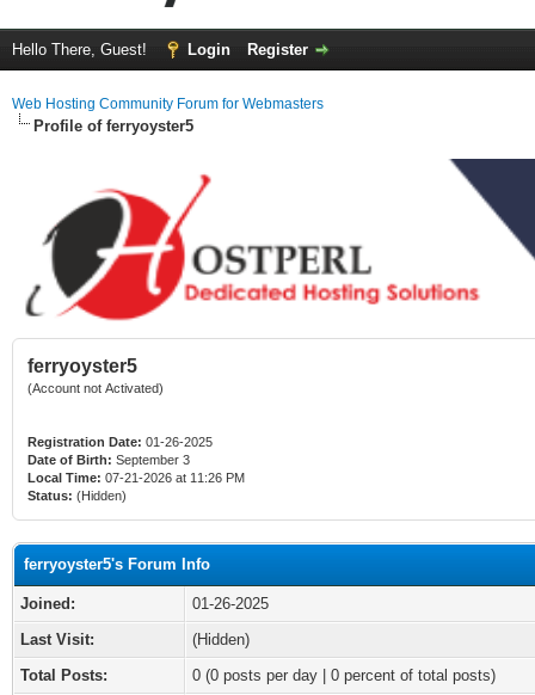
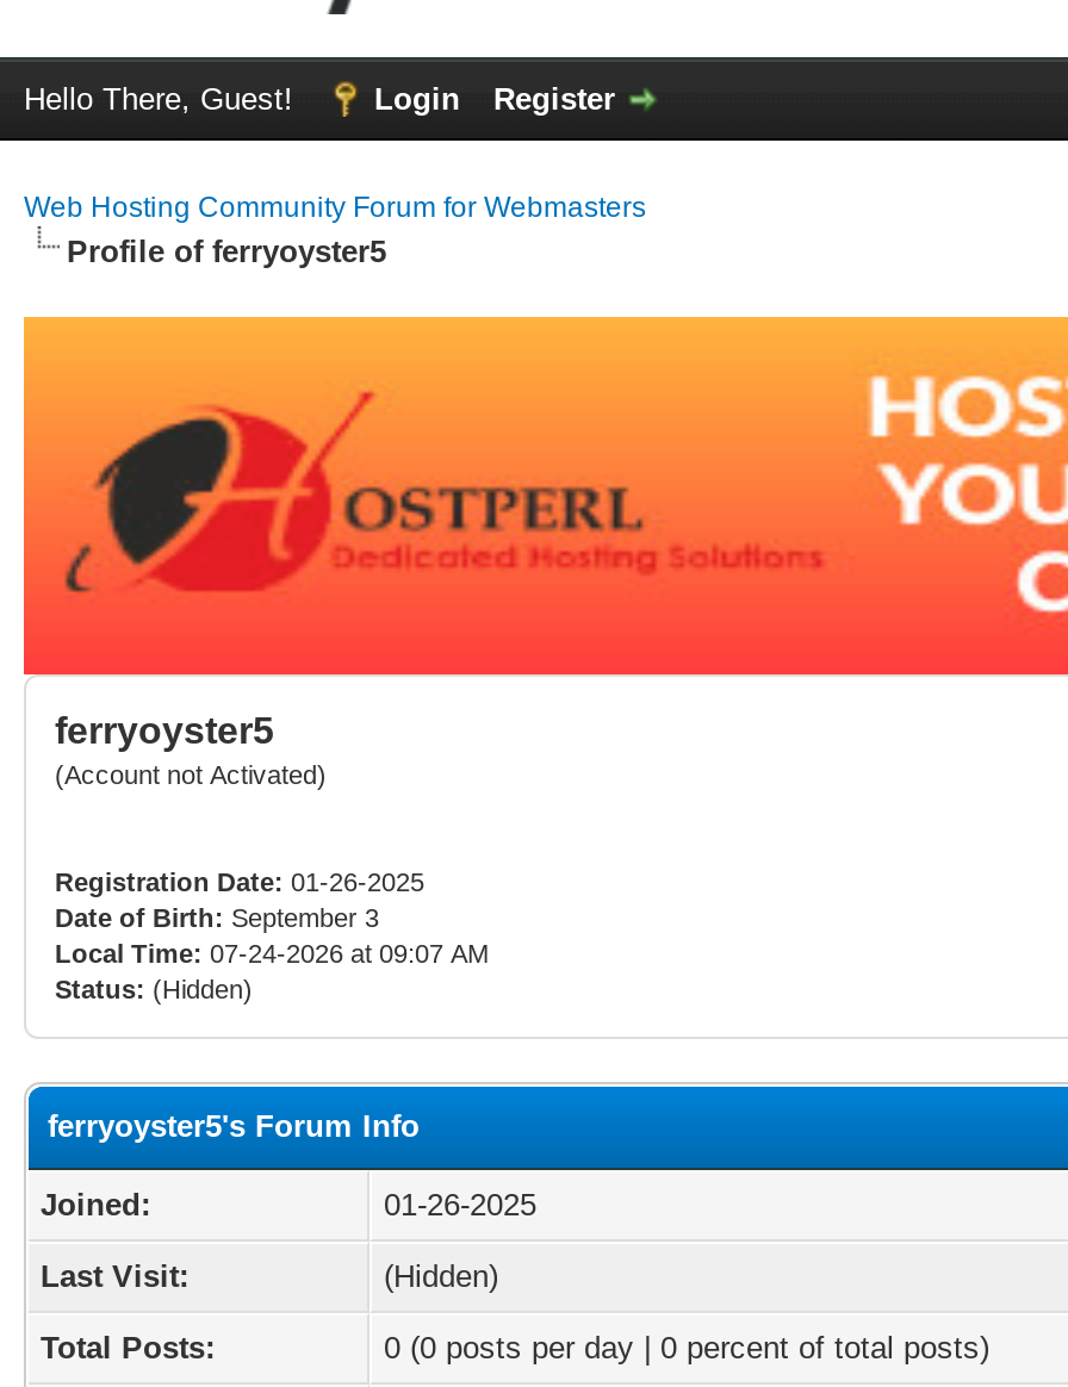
- [image]
+ [image]

- Local Time: 07-21-2026 at 11:26 PM
+ Local Time: 07-24-2026 at 09:07 AM
